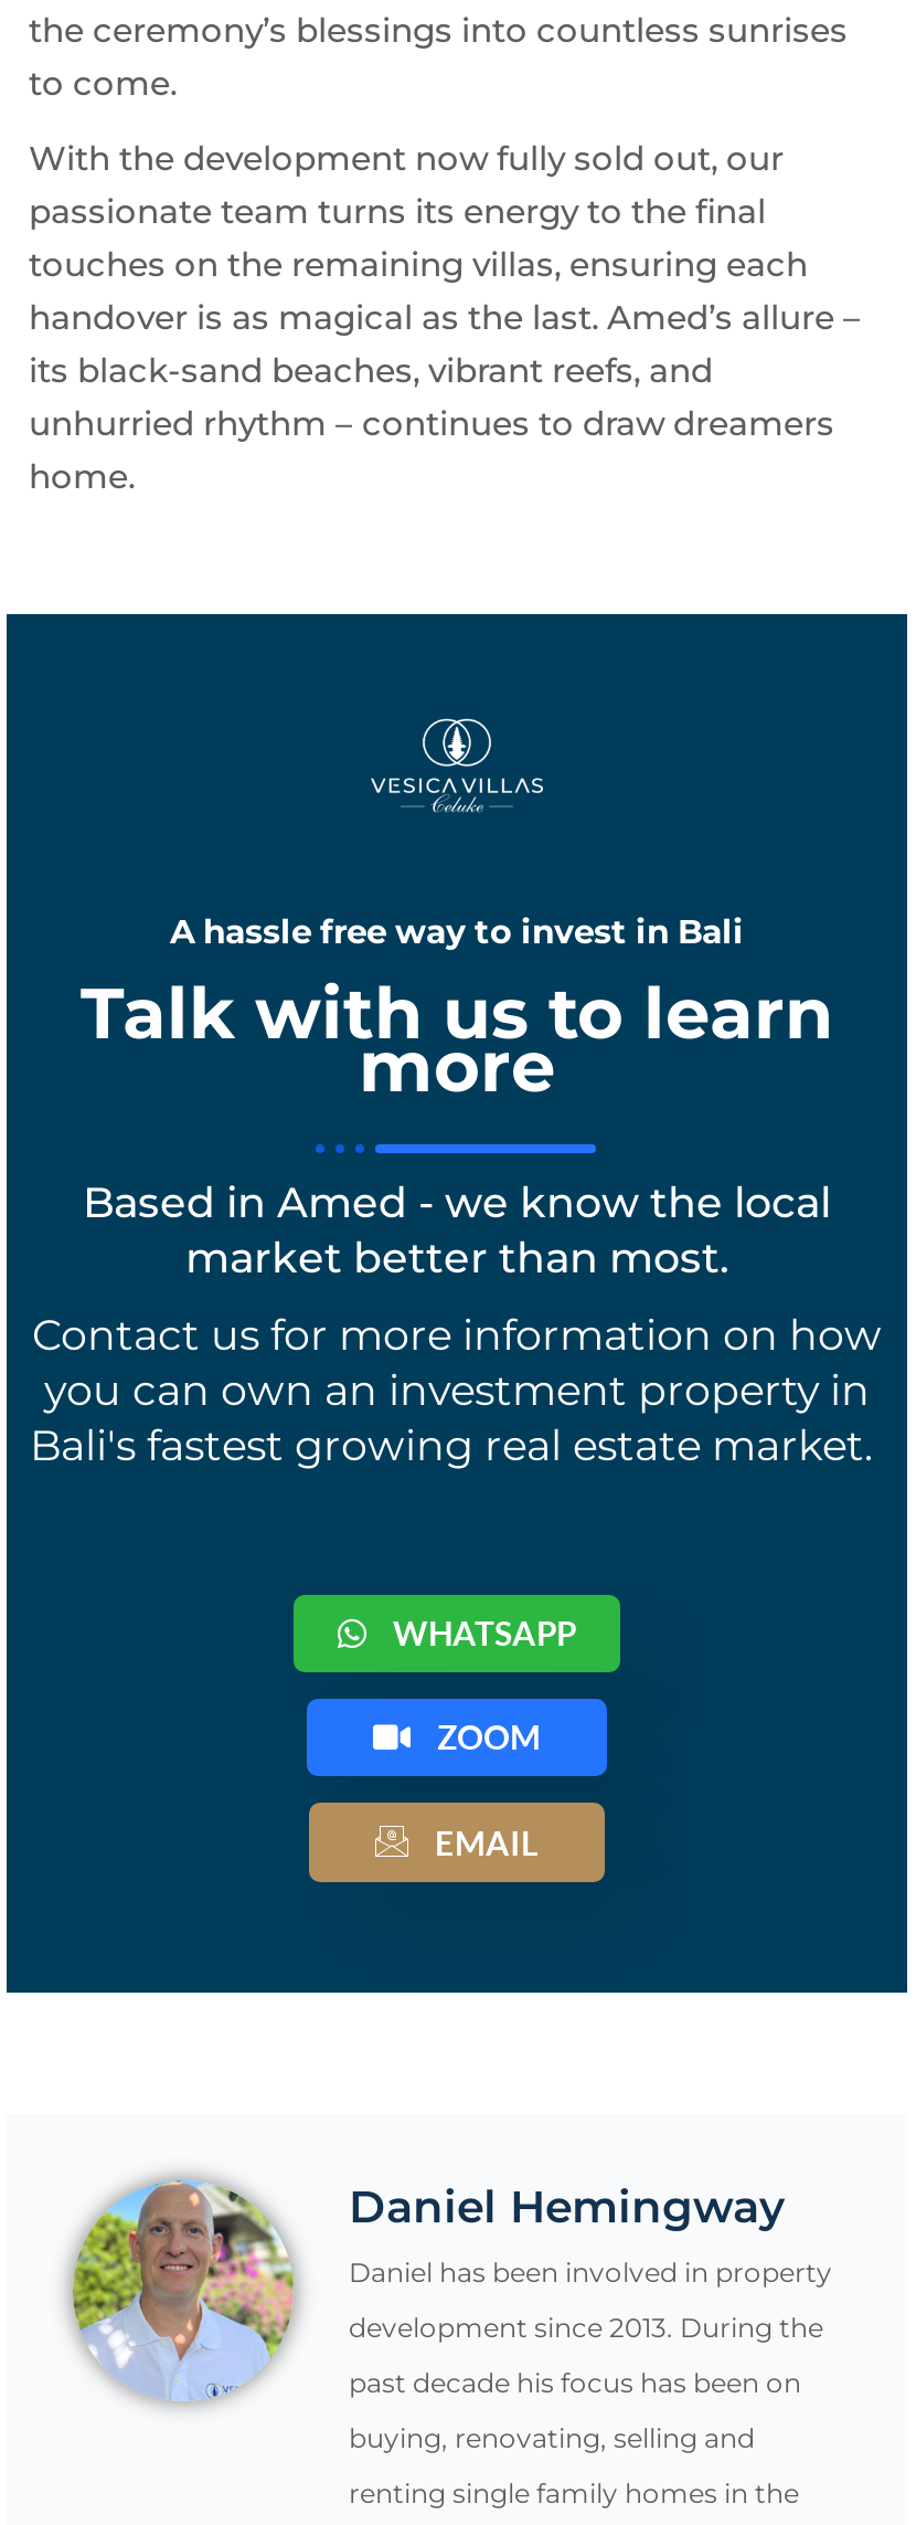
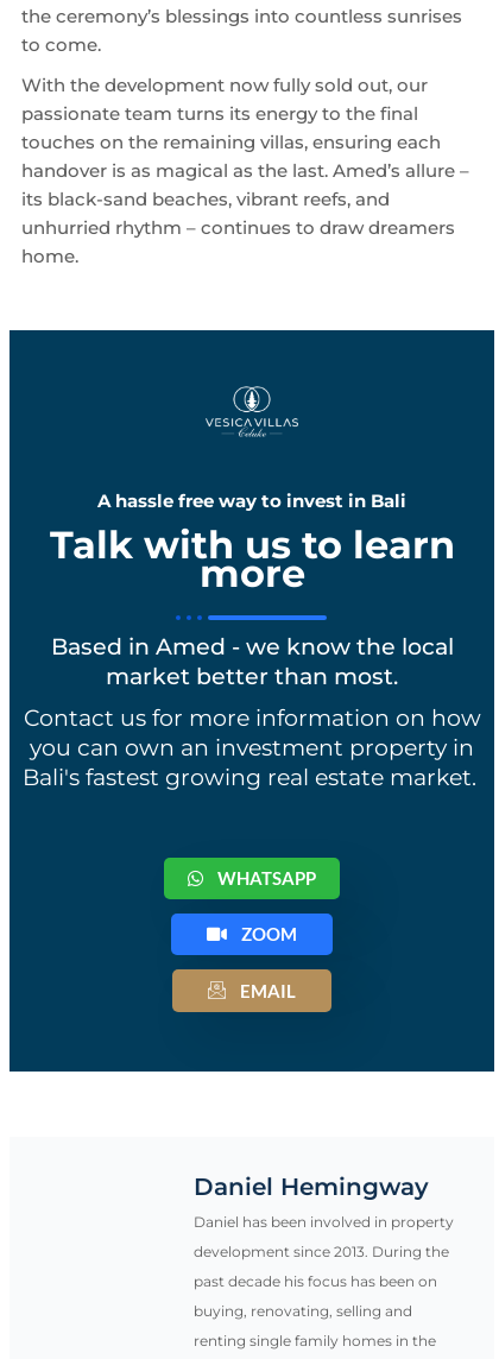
- [image]
